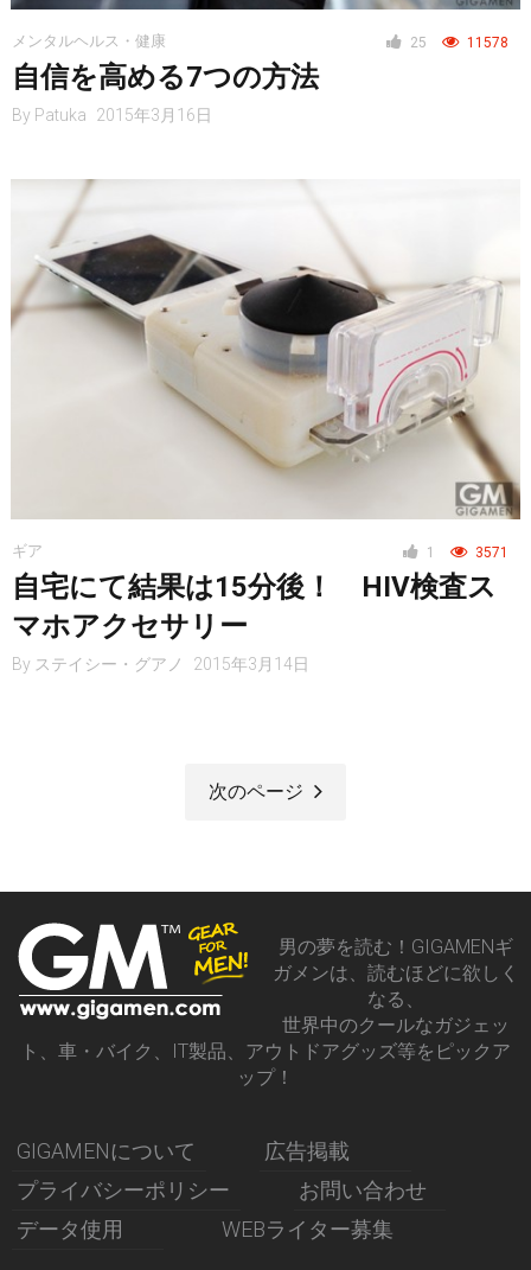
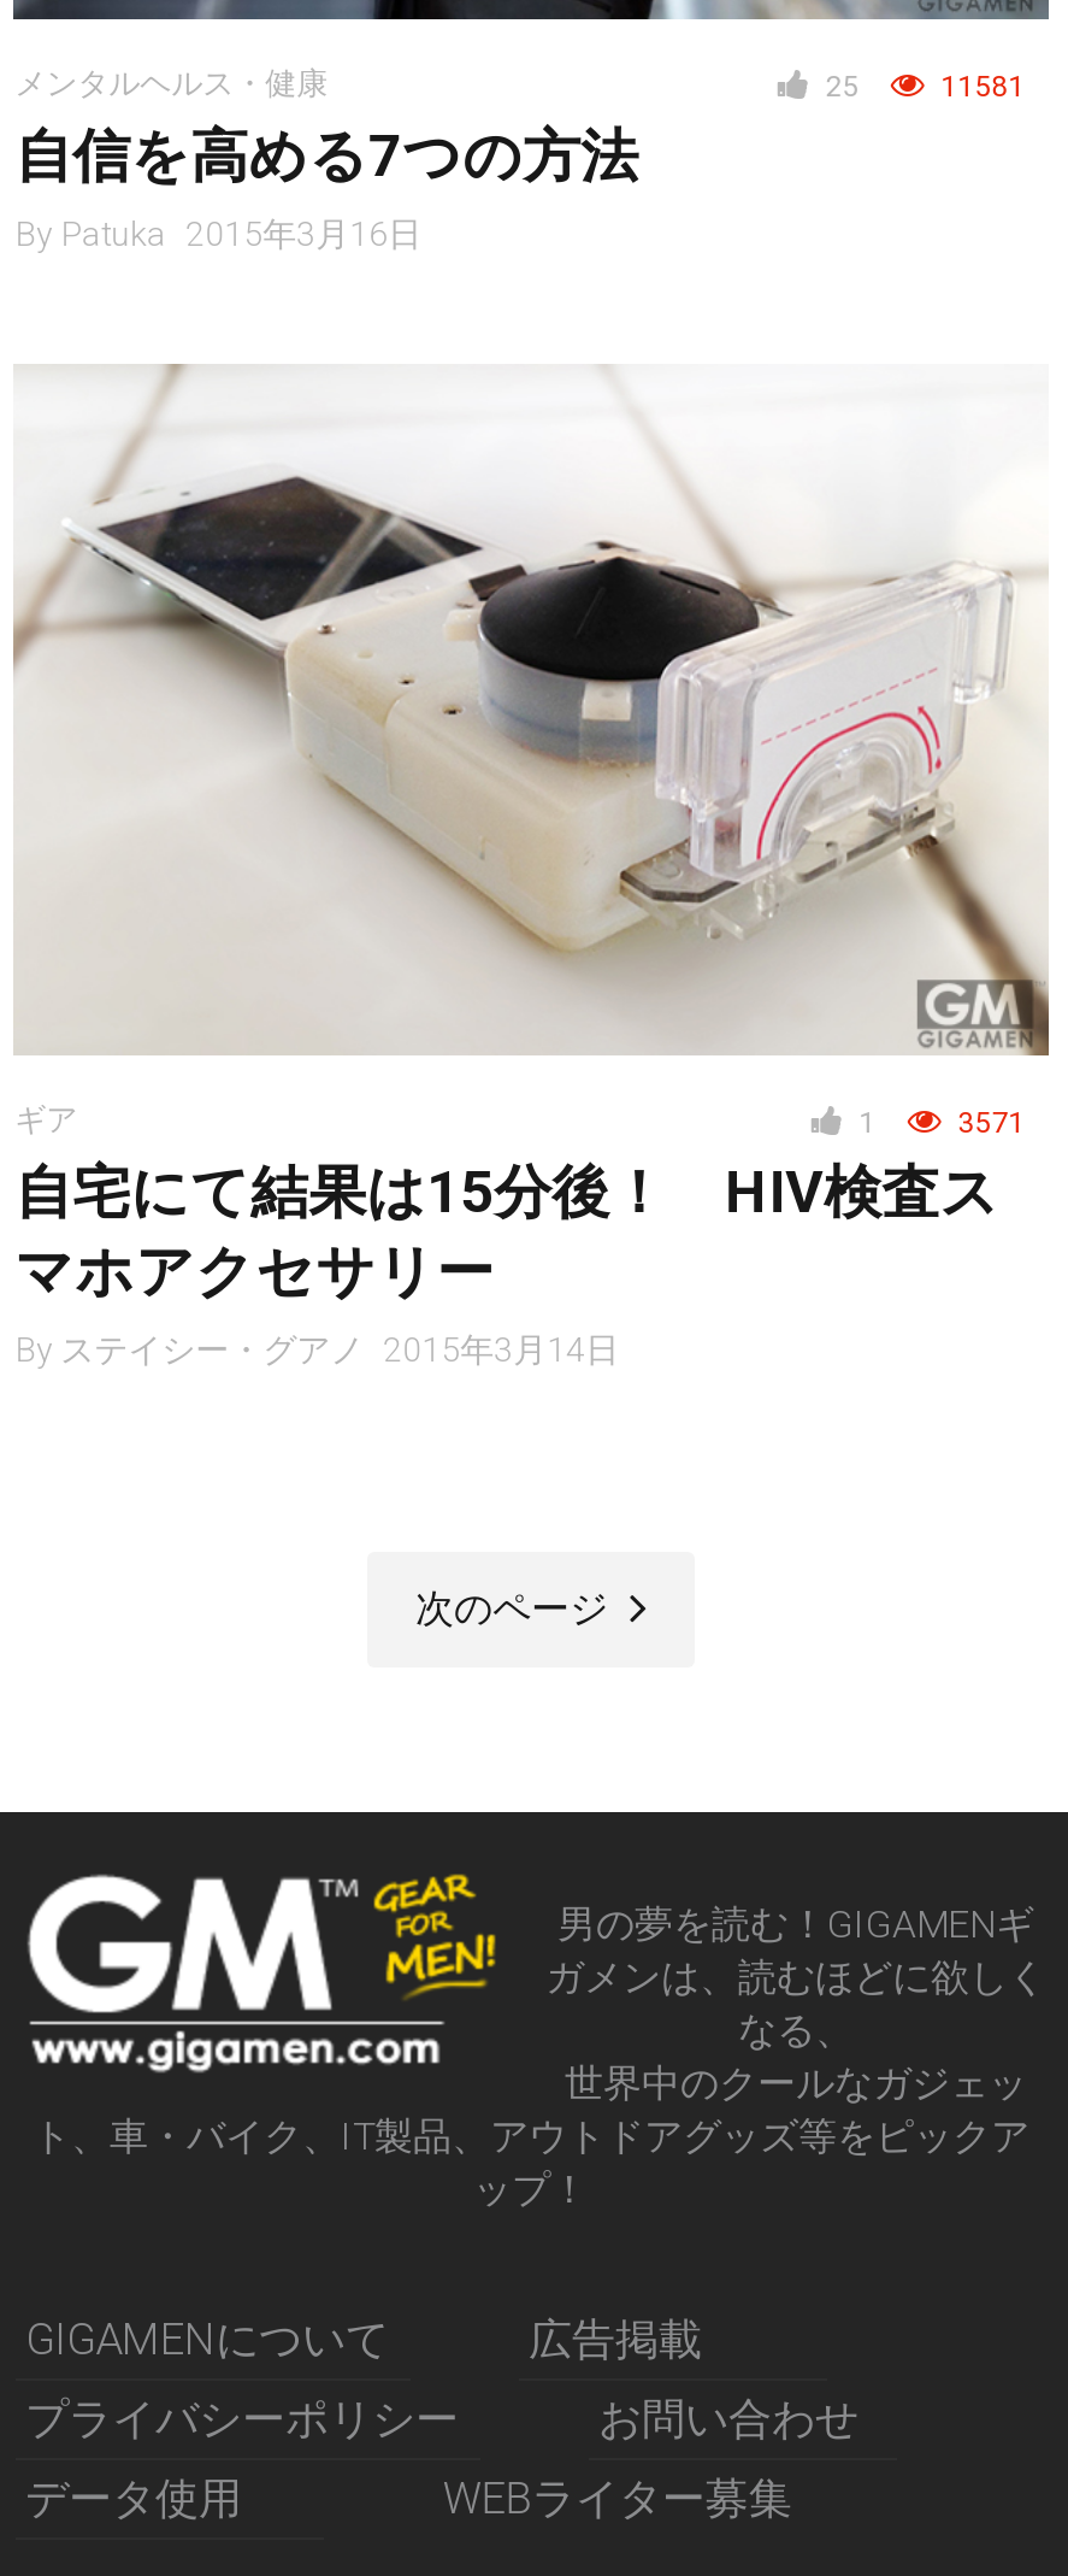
- 11578
+ 11581
